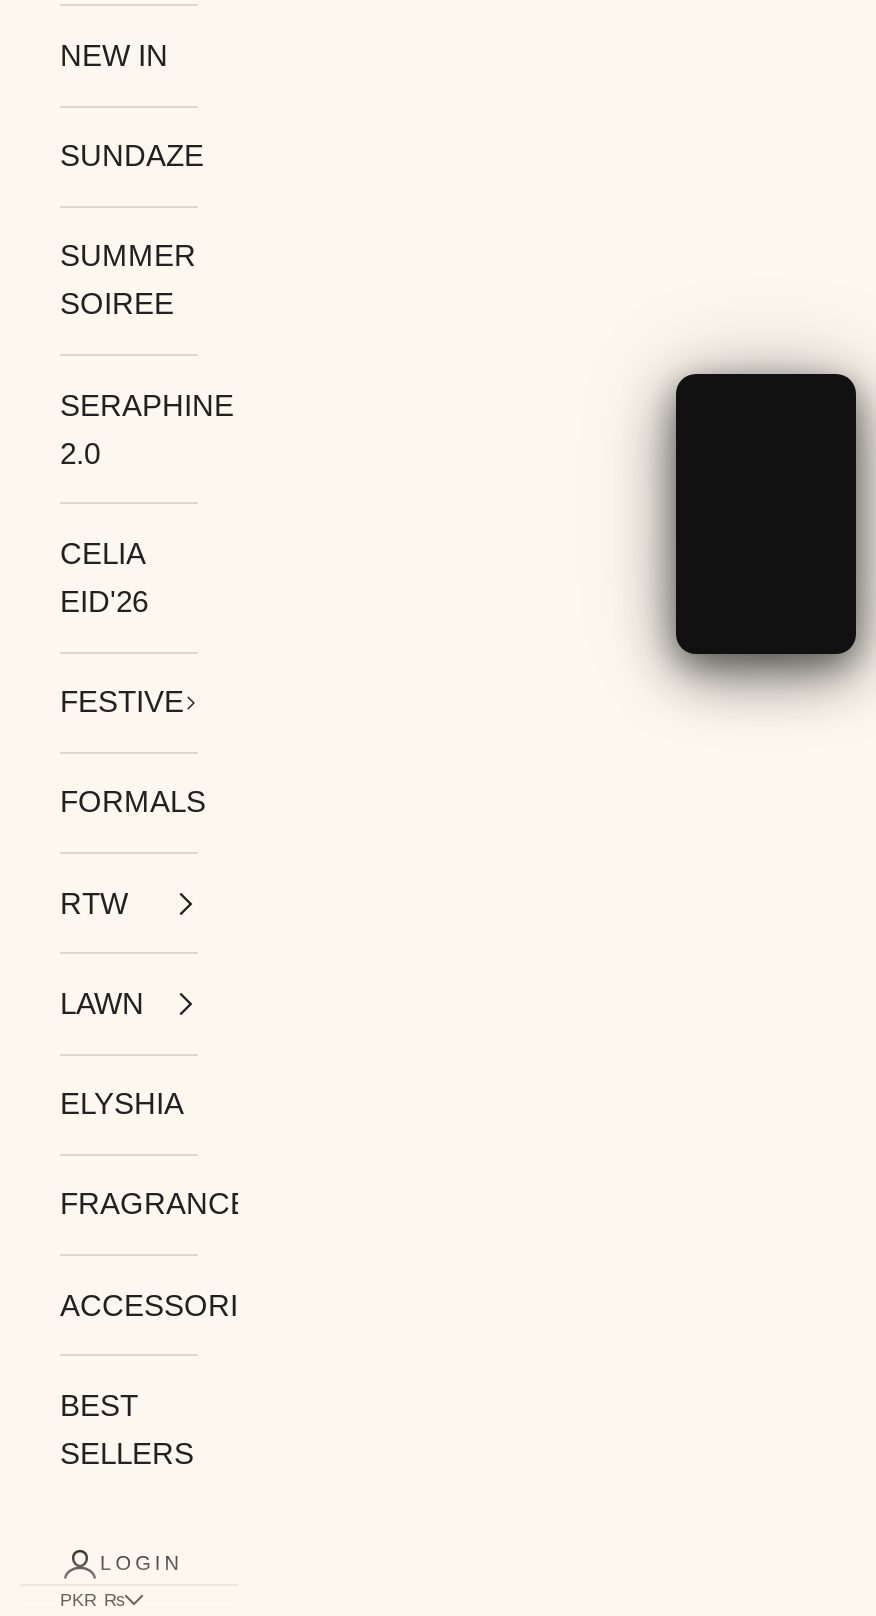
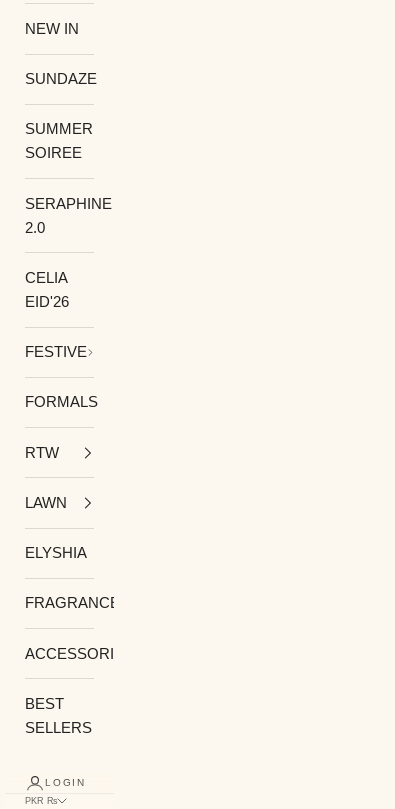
- [image]
